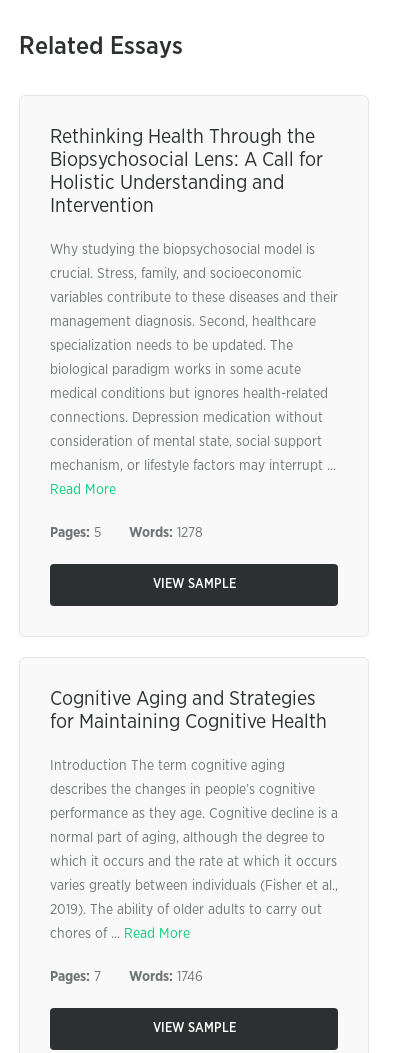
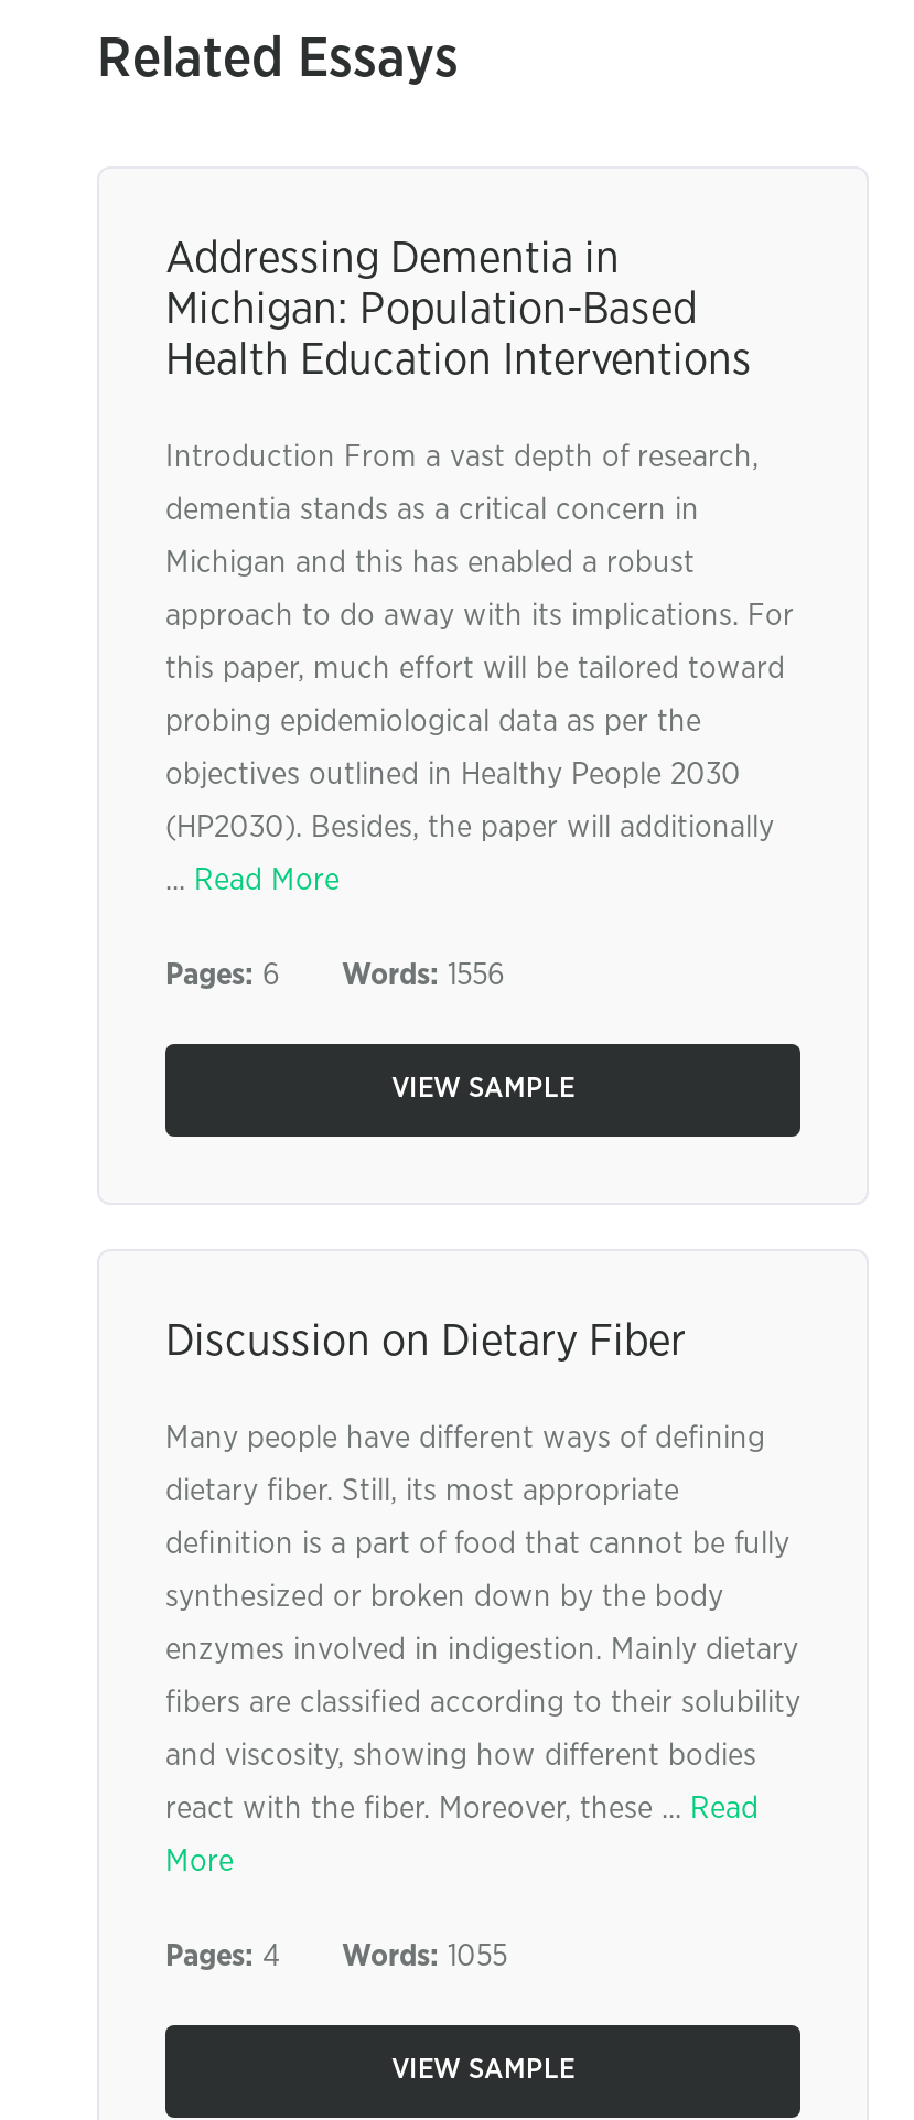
- Rethinking Health Through the
- Biopsychosocial Lens: A Call for
- Holistic Understanding and
- Intervention
- Why studying the biopsychosocial model is
- crucial. Stress, family, and socioeconomic
- variables contribute to these diseases and their
- management diagnosis. Second, healthcare
- specialization needs to be updated. The
- biological paradigm works in some acute
- medical conditions but ignores health-related
- connections. Depression medication without
- consideration of mental state, social support
- mechanism, or lifestyle factors may interrupt ...
- Read More
- Pages: 5 Words: 1278
+ Addressing Dementia in
+ Michigan: Population-Based
+ Health Education Interventions
+ Introduction From a vast depth of research,
+ dementia stands as a critical concern in
+ Michigan and this has enabled a robust
+ approach to do away with its implications. For
+ this paper, much effort will be tailored toward
+ probing epidemiological data as per the
+ objectives outlined in Healthy People 2030
+ (HP2030). Besides, the paper will additionally
+ ... Read More
+ Pages: 6 Words: 1556

- Cognitive Aging and Strategies
- for Maintaining Cognitive Health
- Introduction The term cognitive aging
- describes the changes in people’s cognitive
- performance as they age. Cognitive decline is a
- normal part of aging, although the degree to
- which it occurs and the rate at which it occurs
- varies greatly between individuals (Fisher et al.,
- 2019). The ability of older adults to carry out
- chores of ... Read More
- Pages: 7 Words: 1746
+ Discussion on Dietary Fiber
+ Many people have different ways of defining
+ dietary fiber. Still, its most appropriate
+ definition is a part of food that cannot be fully
+ synthesized or broken down by the body
+ enzymes involved in indigestion. Mainly dietary
+ fibers are classified according to their solubility
+ and viscosity, showing how different bodies
+ react with the fiber. Moreover, these ... Read
+ More
+ Pages: 4 Words: 1055
